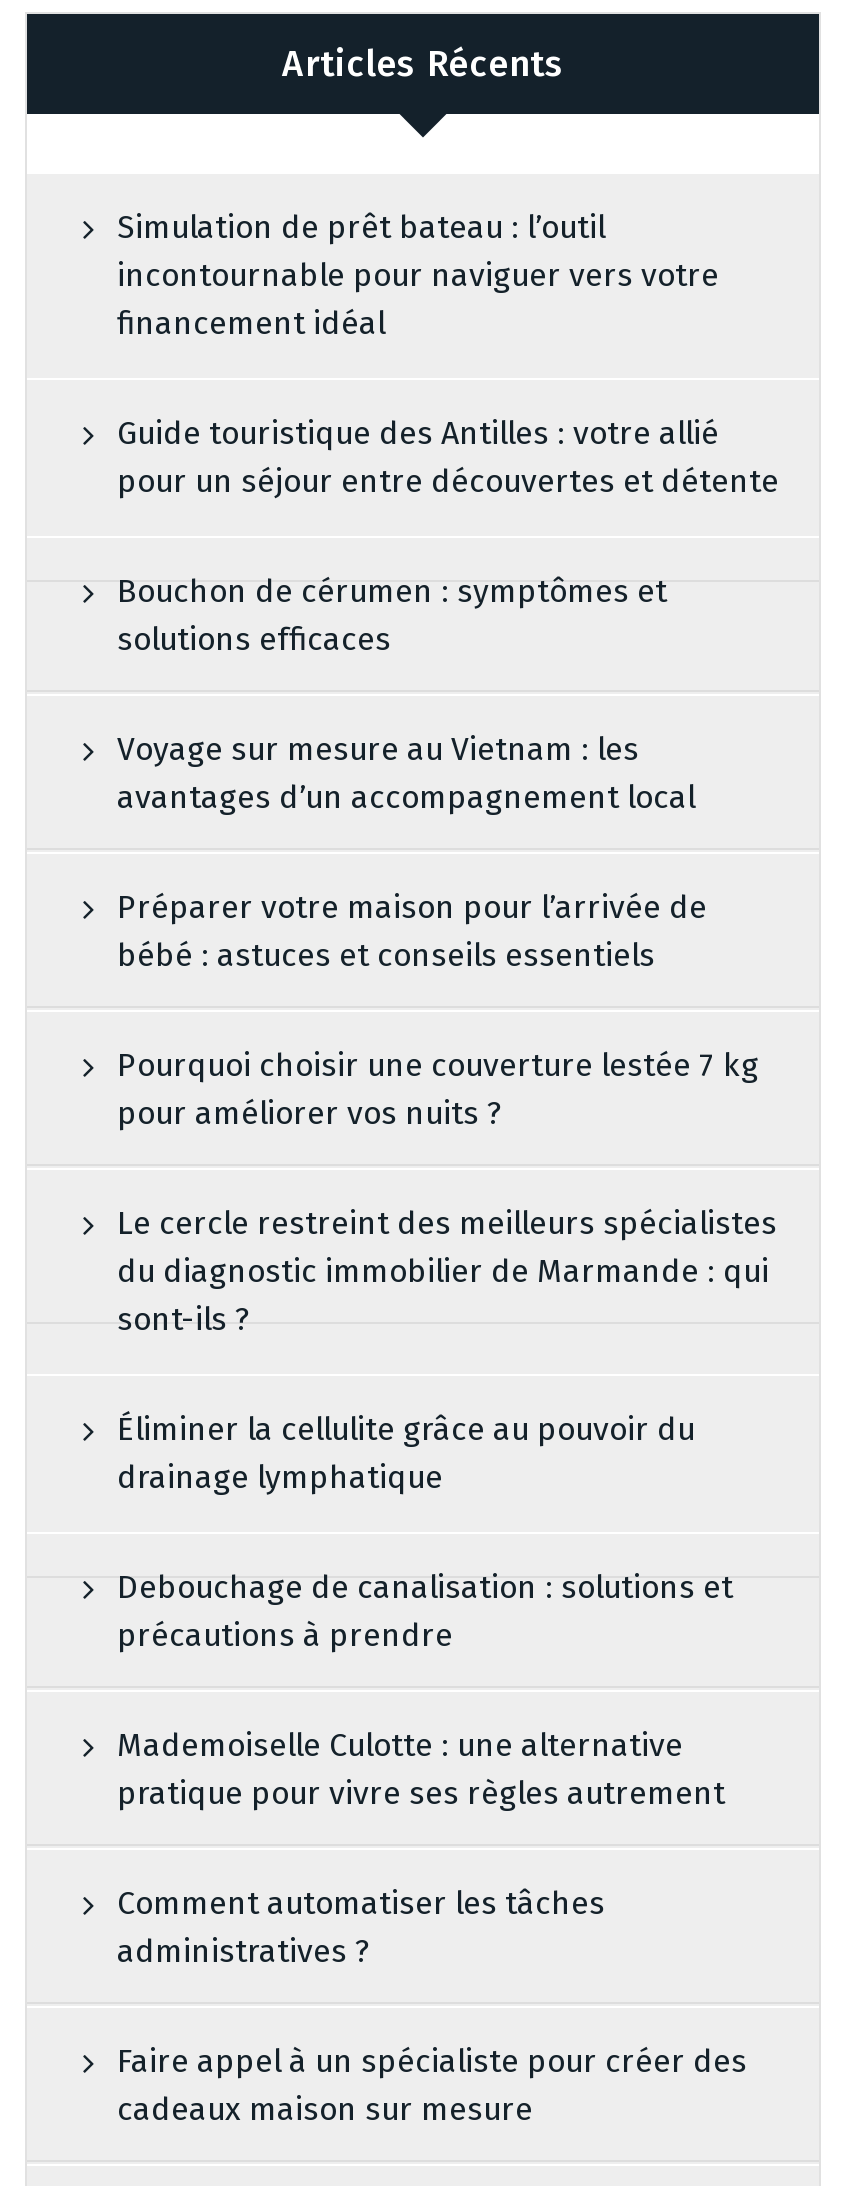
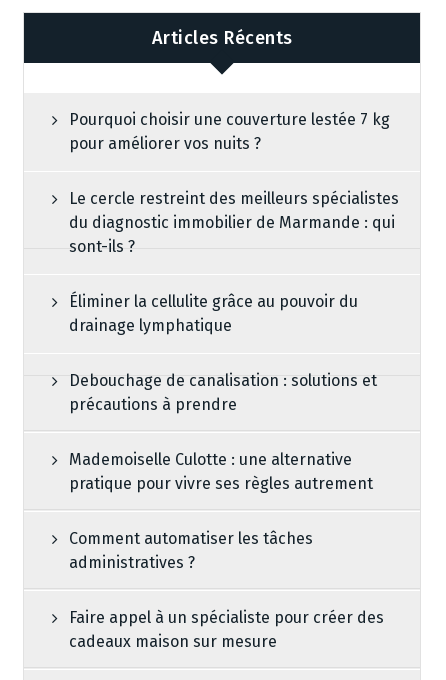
- Simulation de prêt bateau : l’outil
- incontournable pour naviguer vers votre
- financement idéal
- Guide touristique des Antilles : votre allié
- pour un séjour entre découvertes et détente
- Bouchon de cérumen : symptômes et
- solutions efficaces
- Voyage sur mesure au Vietnam : les
- avantages d’un accompagnement local
- Préparer votre maison pour l’arrivée de
- bébé : astuces et conseils essentiels
